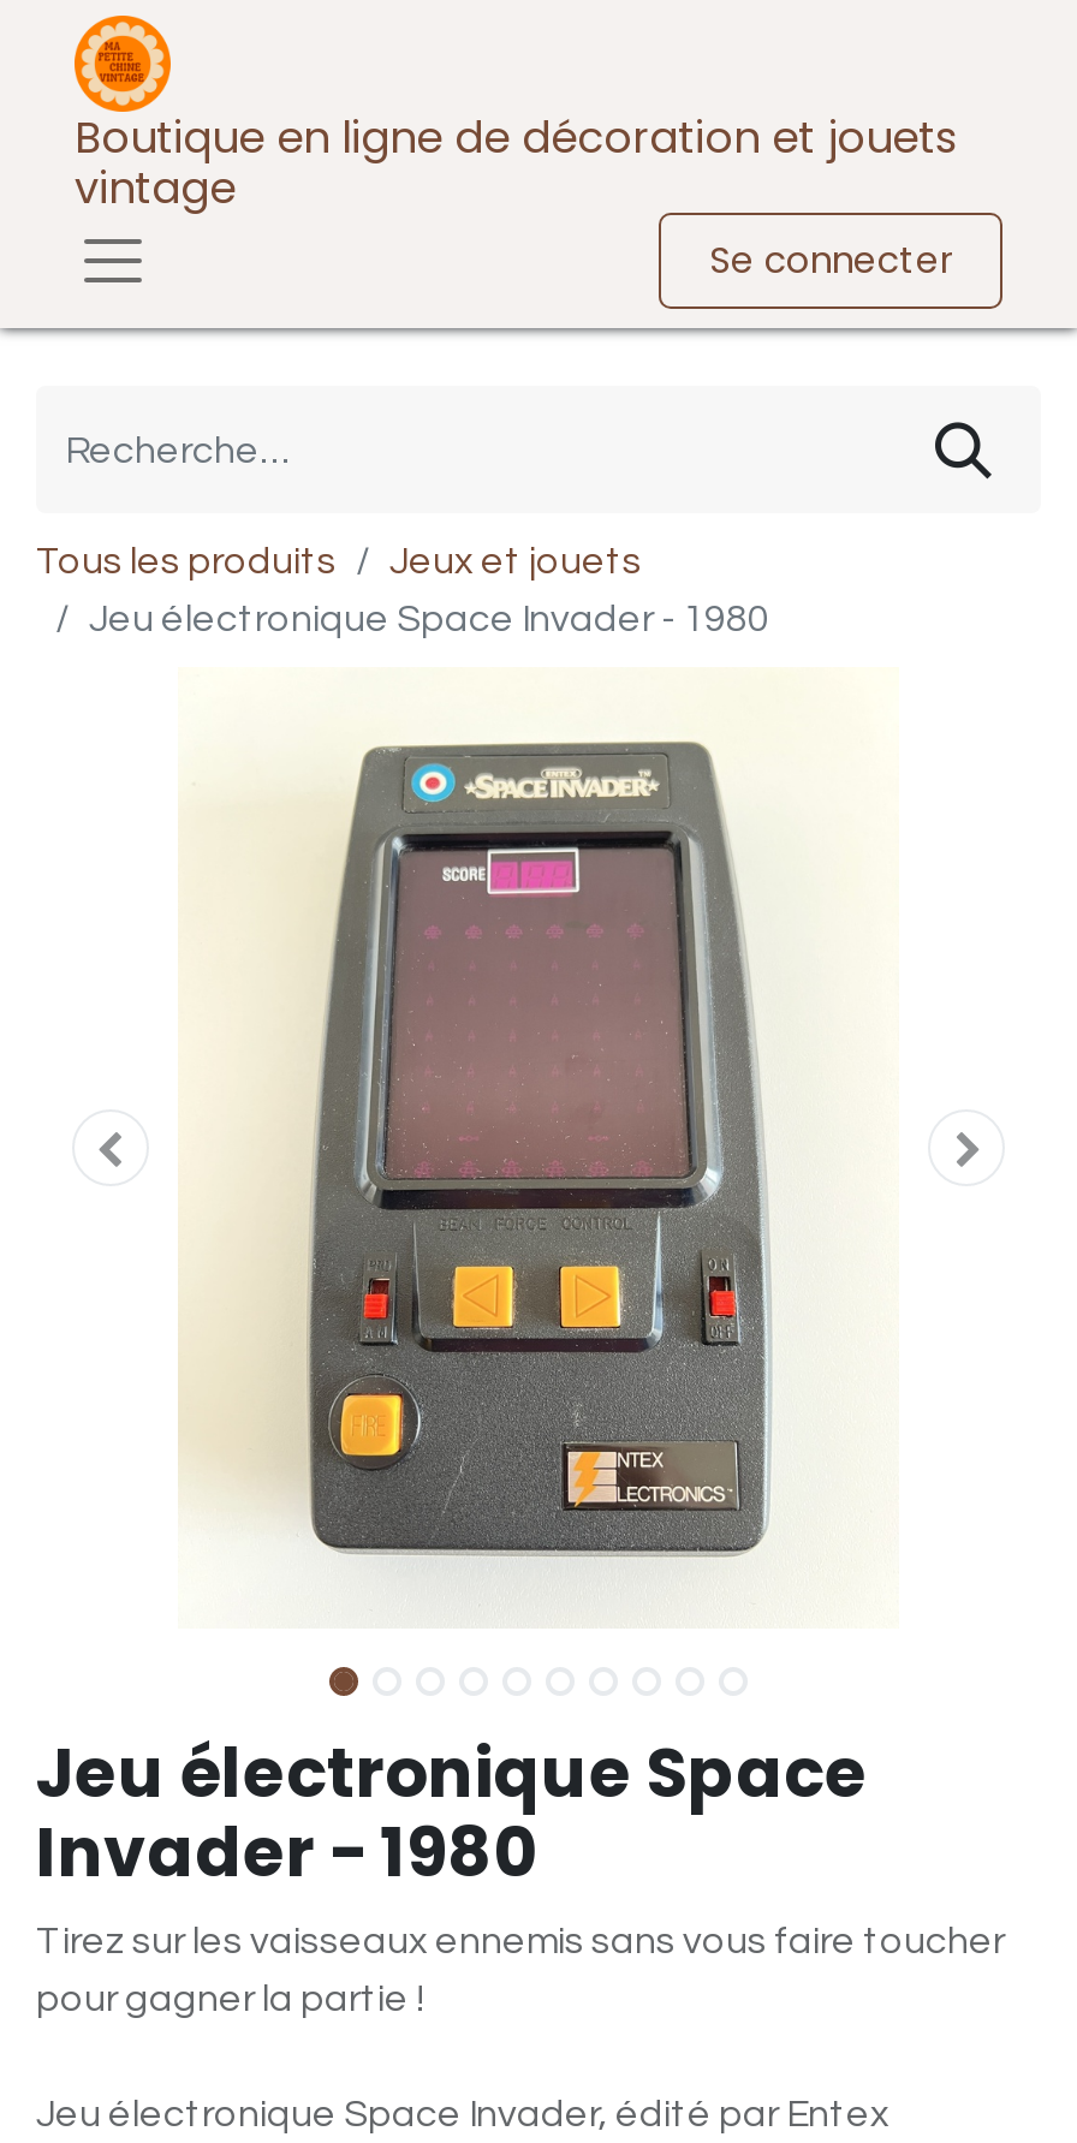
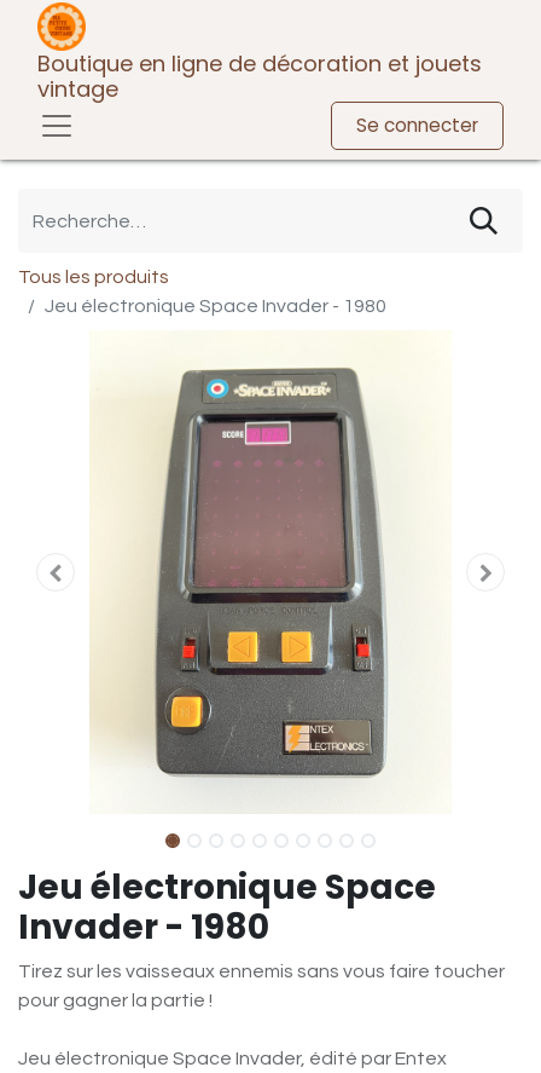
- Jeux et jouets
